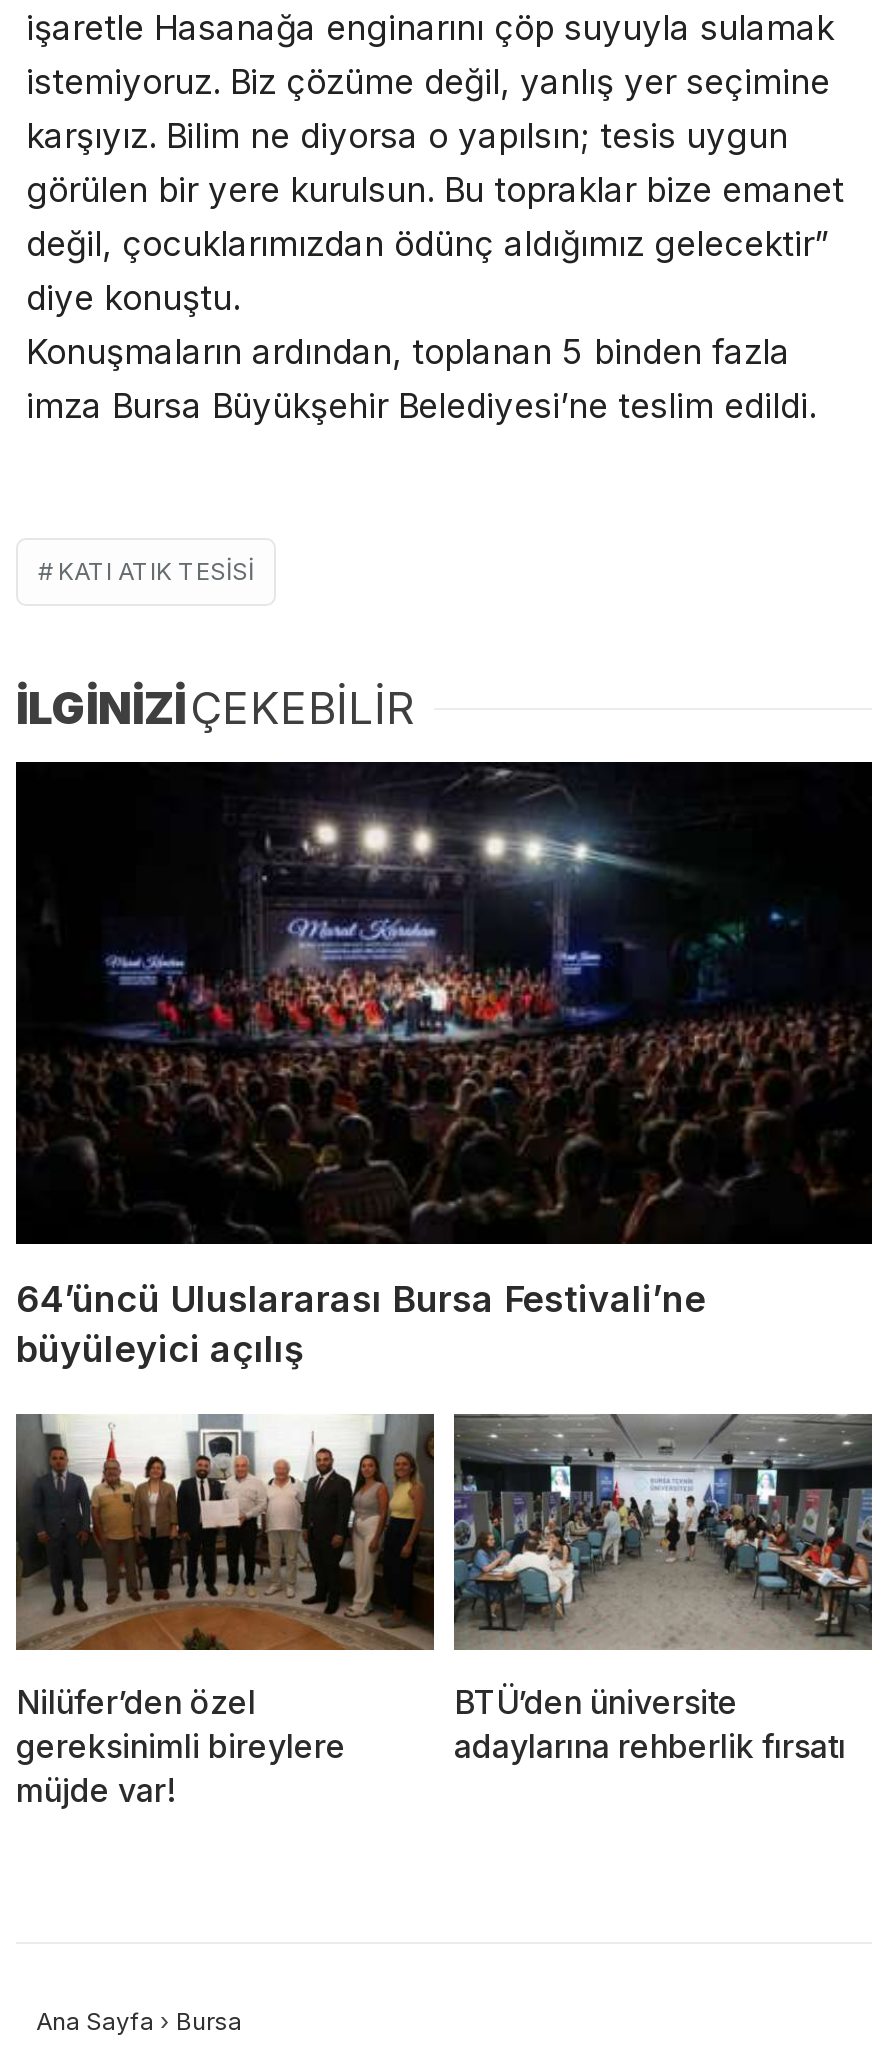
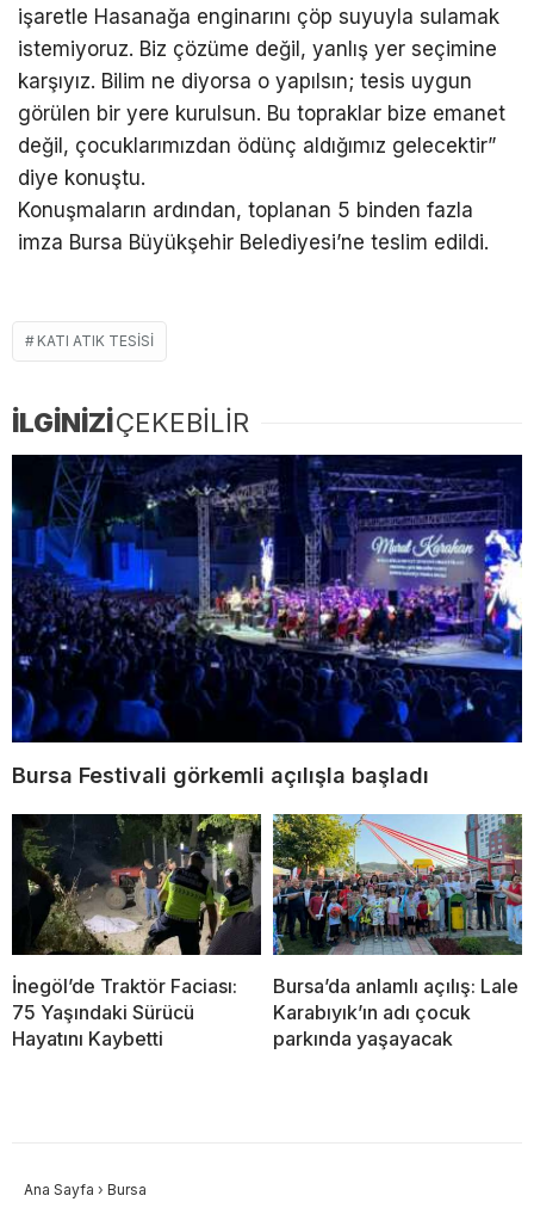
- [image]
- 64’üncü Uluslararası Bursa Festivali’ne
- büyüleyici açılış
+ [image]
+ Bursa Festivali görkemli açılışla başladı

- [image]
- Nilüfer’den özel
- gereksinimli bireylere
- müjde var!
+ [image]
+ İnegöl’de Traktör Faciası:
+ 75 Yaşındaki Sürücü
+ Hayatını Kaybetti

- [image]
- BTÜ’den üniversite
- adaylarına rehberlik fırsatı
+ [image]
+ Bursa’da anlamlı açılış: Lale
+ Karabıyık’ın adı çocuk
+ parkında yaşayacak
